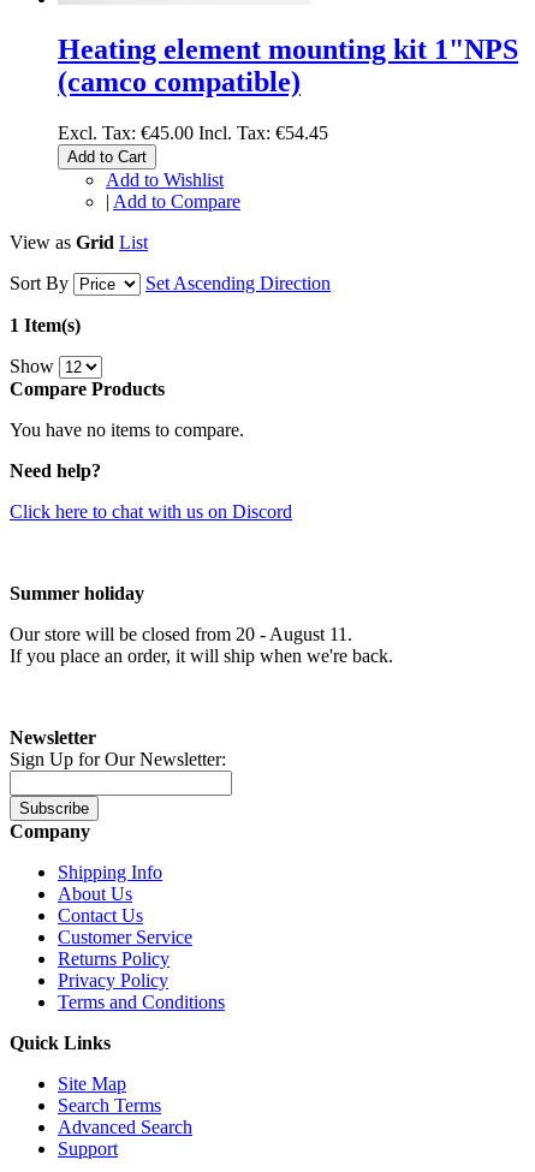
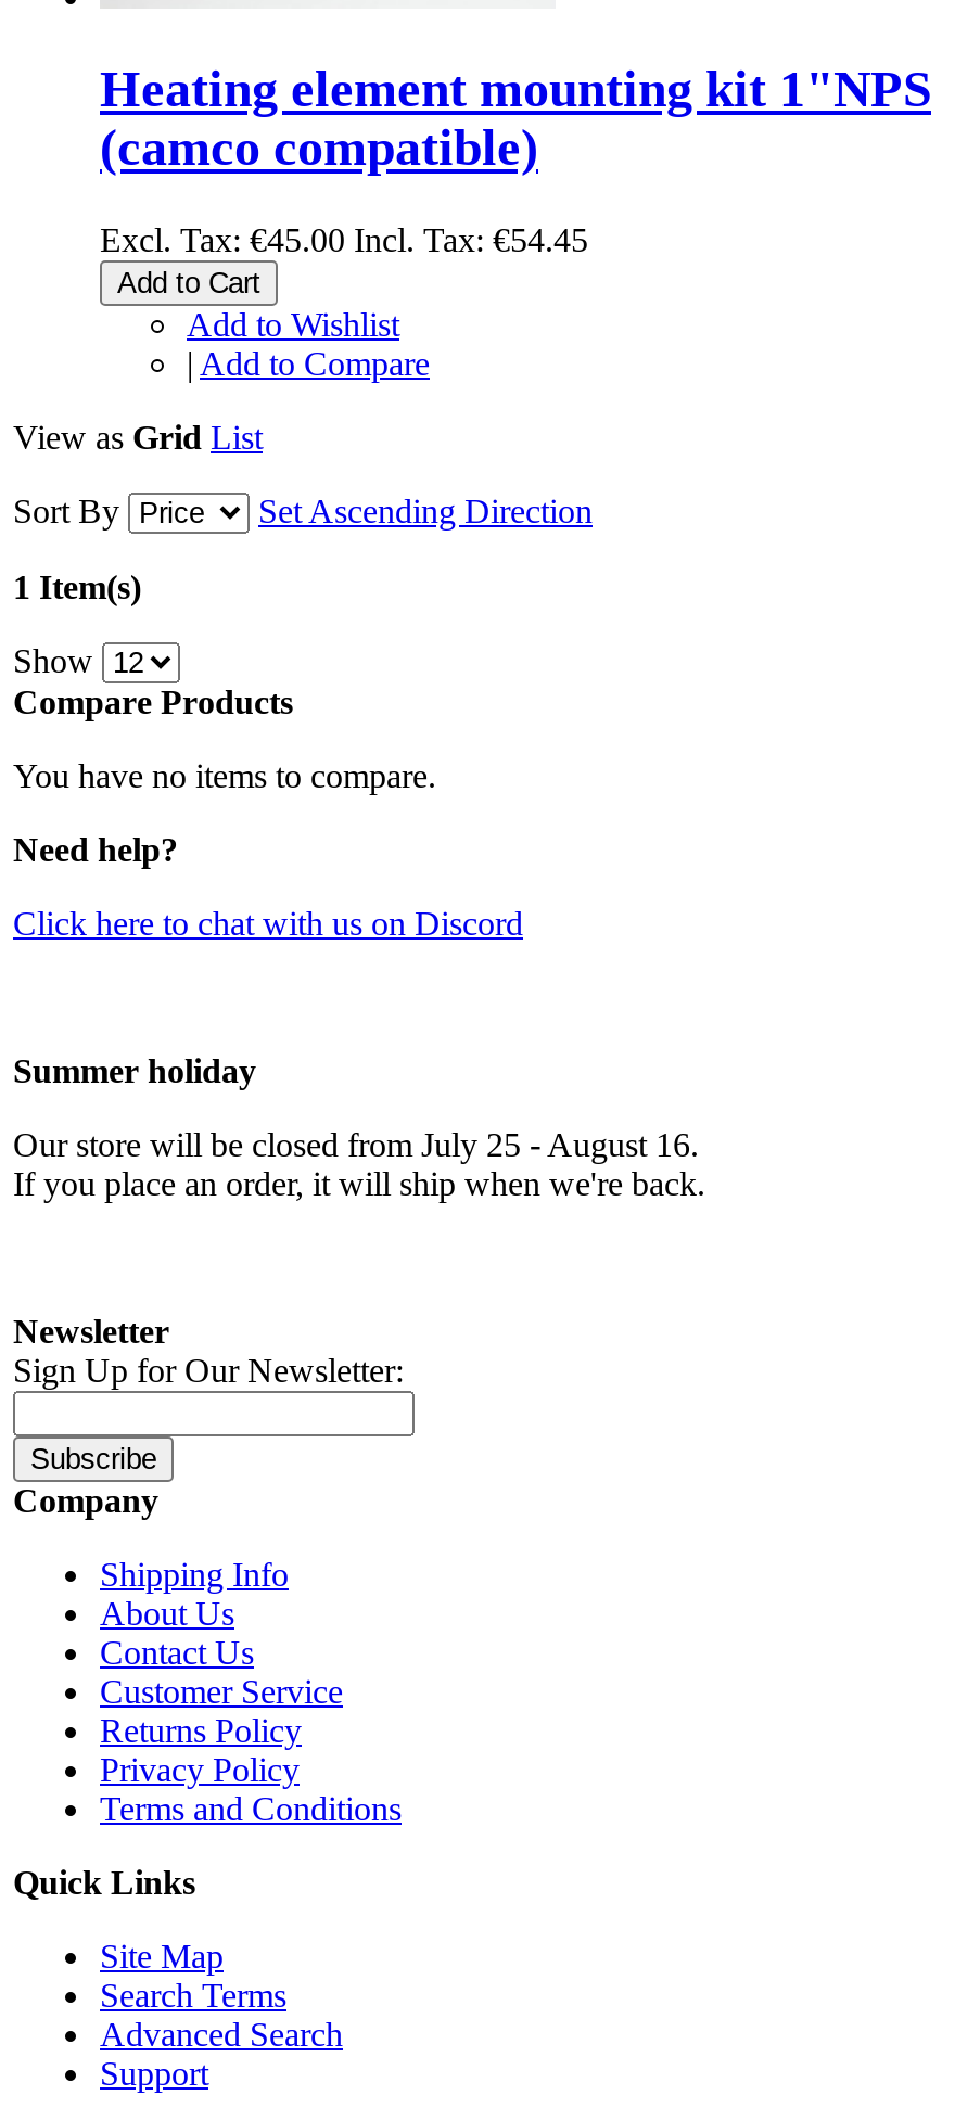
- Our store will be closed from 20 - August 11.
+ Our store will be closed from July 25 - August 16.
